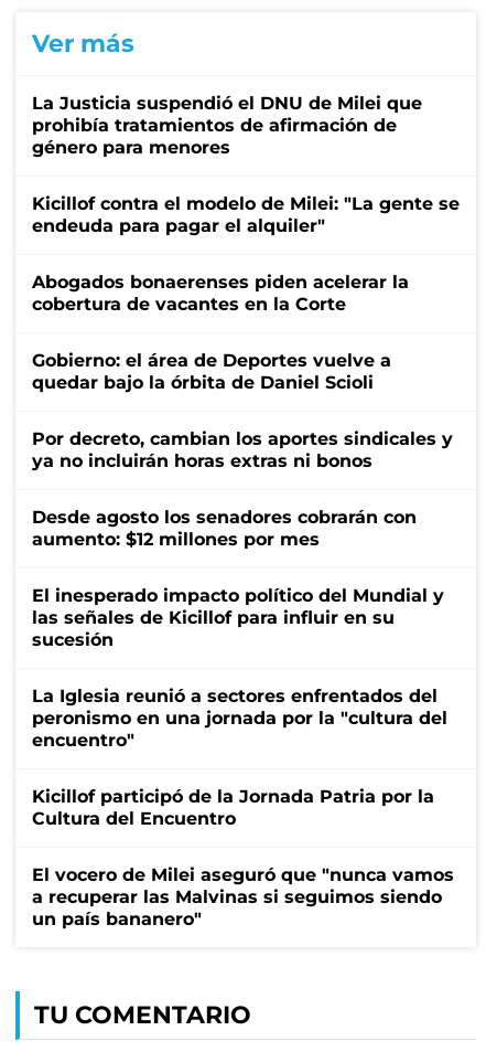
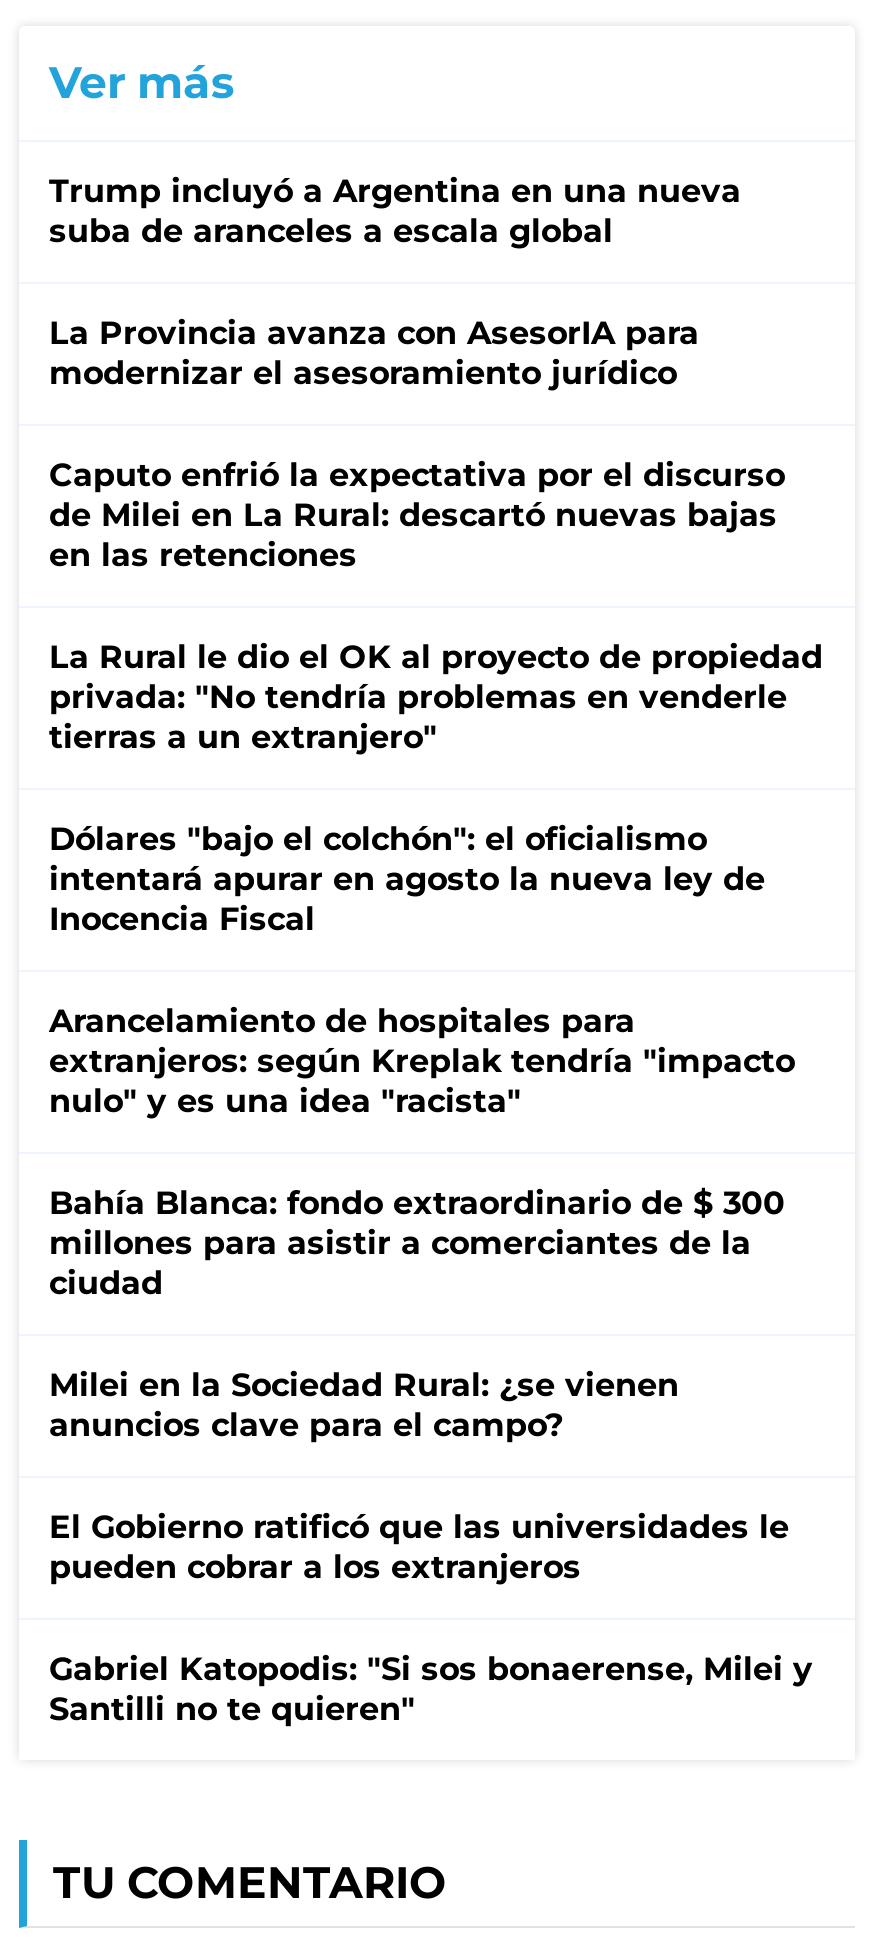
- La Justicia suspendió el DNU de Milei que
- prohibía tratamientos de afirmación de
- género para menores
+ Trump incluyó a Argentina en una nueva
+ suba de aranceles a escala global

- Kicillof contra el modelo de Milei: "La gente se
- endeuda para pagar el alquiler"
+ La Provincia avanza con AsesorIA para
+ modernizar el asesoramiento jurídico

- Abogados bonaerenses piden acelerar la
- cobertura de vacantes en la Corte
+ Caputo enfrió la expectativa por el discurso
+ de Milei en La Rural: descartó nuevas bajas
+ en las retenciones

- Gobierno: el área de Deportes vuelve a
- quedar bajo la órbita de Daniel Scioli
+ La Rural le dio el OK al proyecto de propiedad
+ privada: "No tendría problemas en venderle
+ tierras a un extranjero"

- Por decreto, cambian los aportes sindicales y
- ya no incluirán horas extras ni bonos
+ Dólares "bajo el colchón": el oficialismo
+ intentará apurar en agosto la nueva ley de
+ Inocencia Fiscal

- Desde agosto los senadores cobrarán con
- aumento: $12 millones por mes
+ Arancelamiento de hospitales para
+ extranjeros: según Kreplak tendría "impacto
+ nulo" y es una idea "racista"

- El inesperado impacto político del Mundial y
- las señales de Kicillof para influir en su
- sucesión
+ Bahía Blanca: fondo extraordinario de $ 300
+ millones para asistir a comerciantes de la
+ ciudad

- La Iglesia reunió a sectores enfrentados del
- peronismo en una jornada por la "cultura del
- encuentro"
+ Milei en la Sociedad Rural: ¿se vienen
+ anuncios clave para el campo?

- Kicillof participó de la Jornada Patria por la
- Cultura del Encuentro
+ El Gobierno ratificó que las universidades le
+ pueden cobrar a los extranjeros

- El vocero de Milei aseguró que "nunca vamos
- a recuperar las Malvinas si seguimos siendo
- un país bananero"
+ Gabriel Katopodis: "Si sos bonaerense, Milei y
+ Santilli no te quieren"
